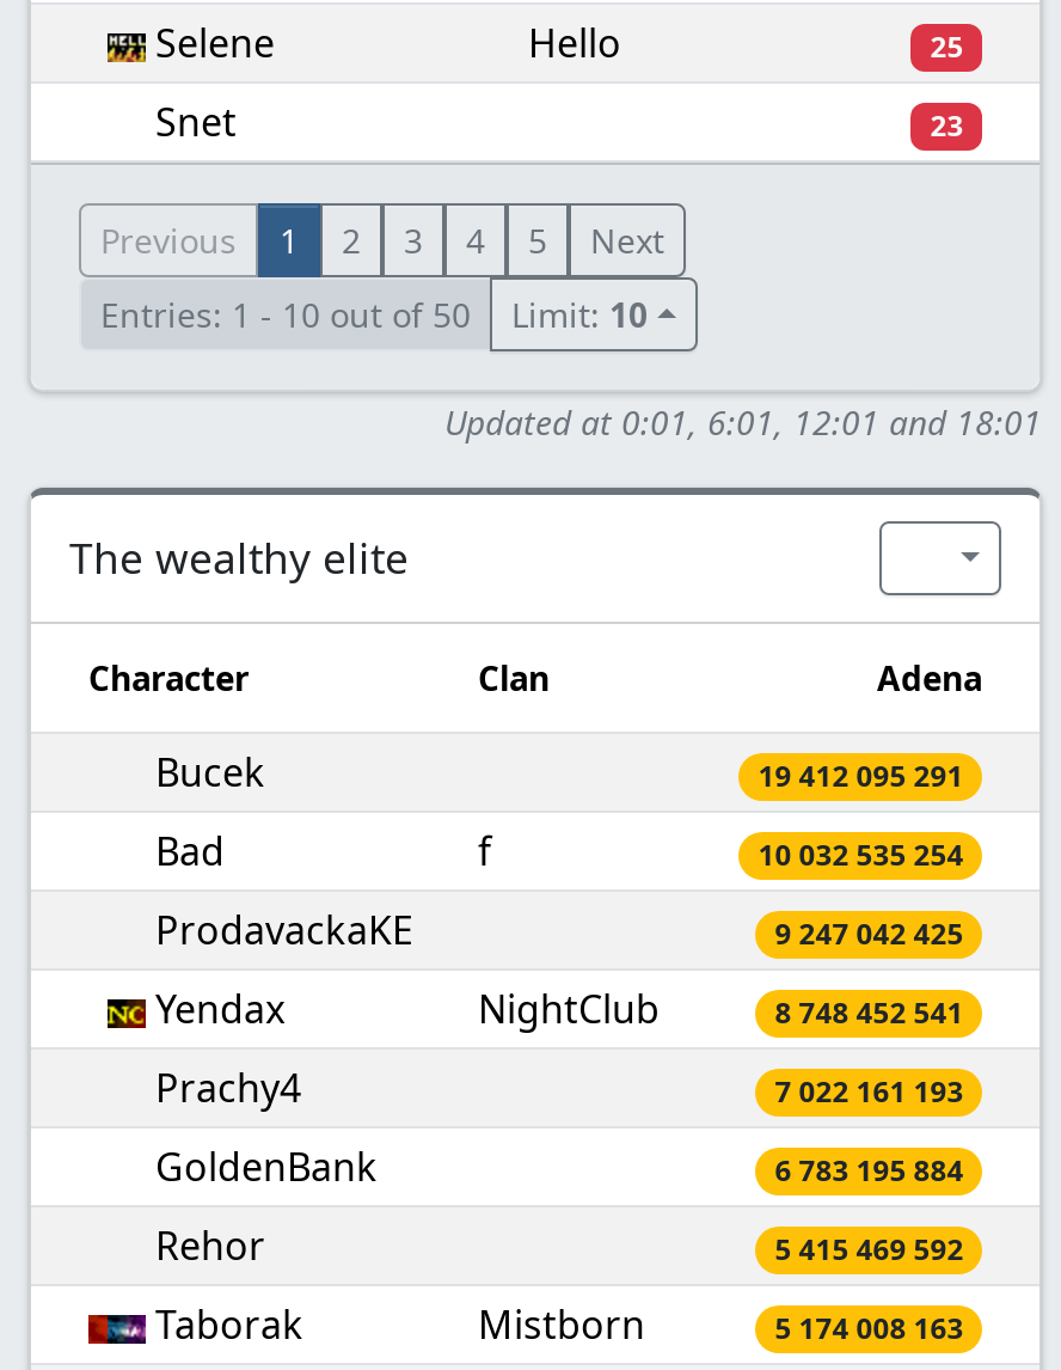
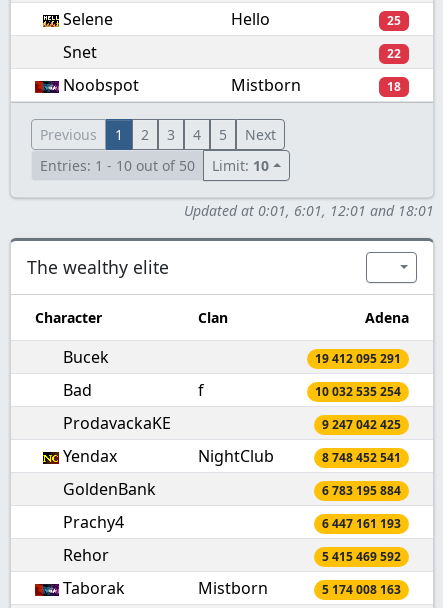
- 23
+ 22
+ Noobspot
+ Mistborn
+ 18

- Prachy4
- 7 022 161 193

+ Prachy4
+ 6 447 161 193
